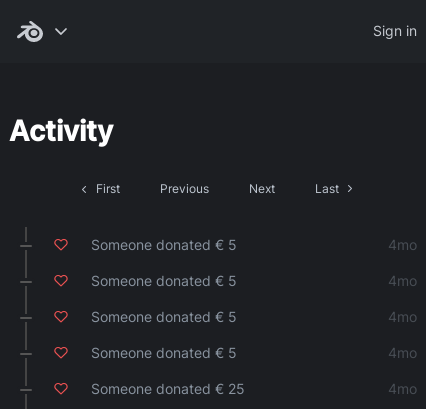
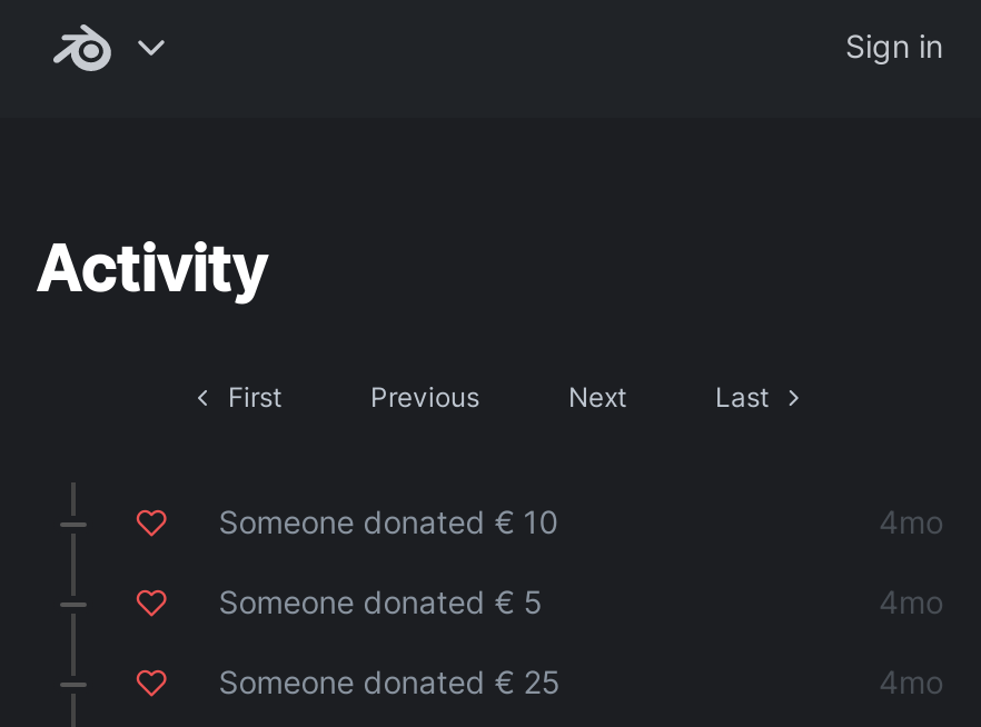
- Someone donated € 5
- 4mo
- Someone donated € 5
- 4mo
- Someone donated € 5
+ Someone donated € 10
